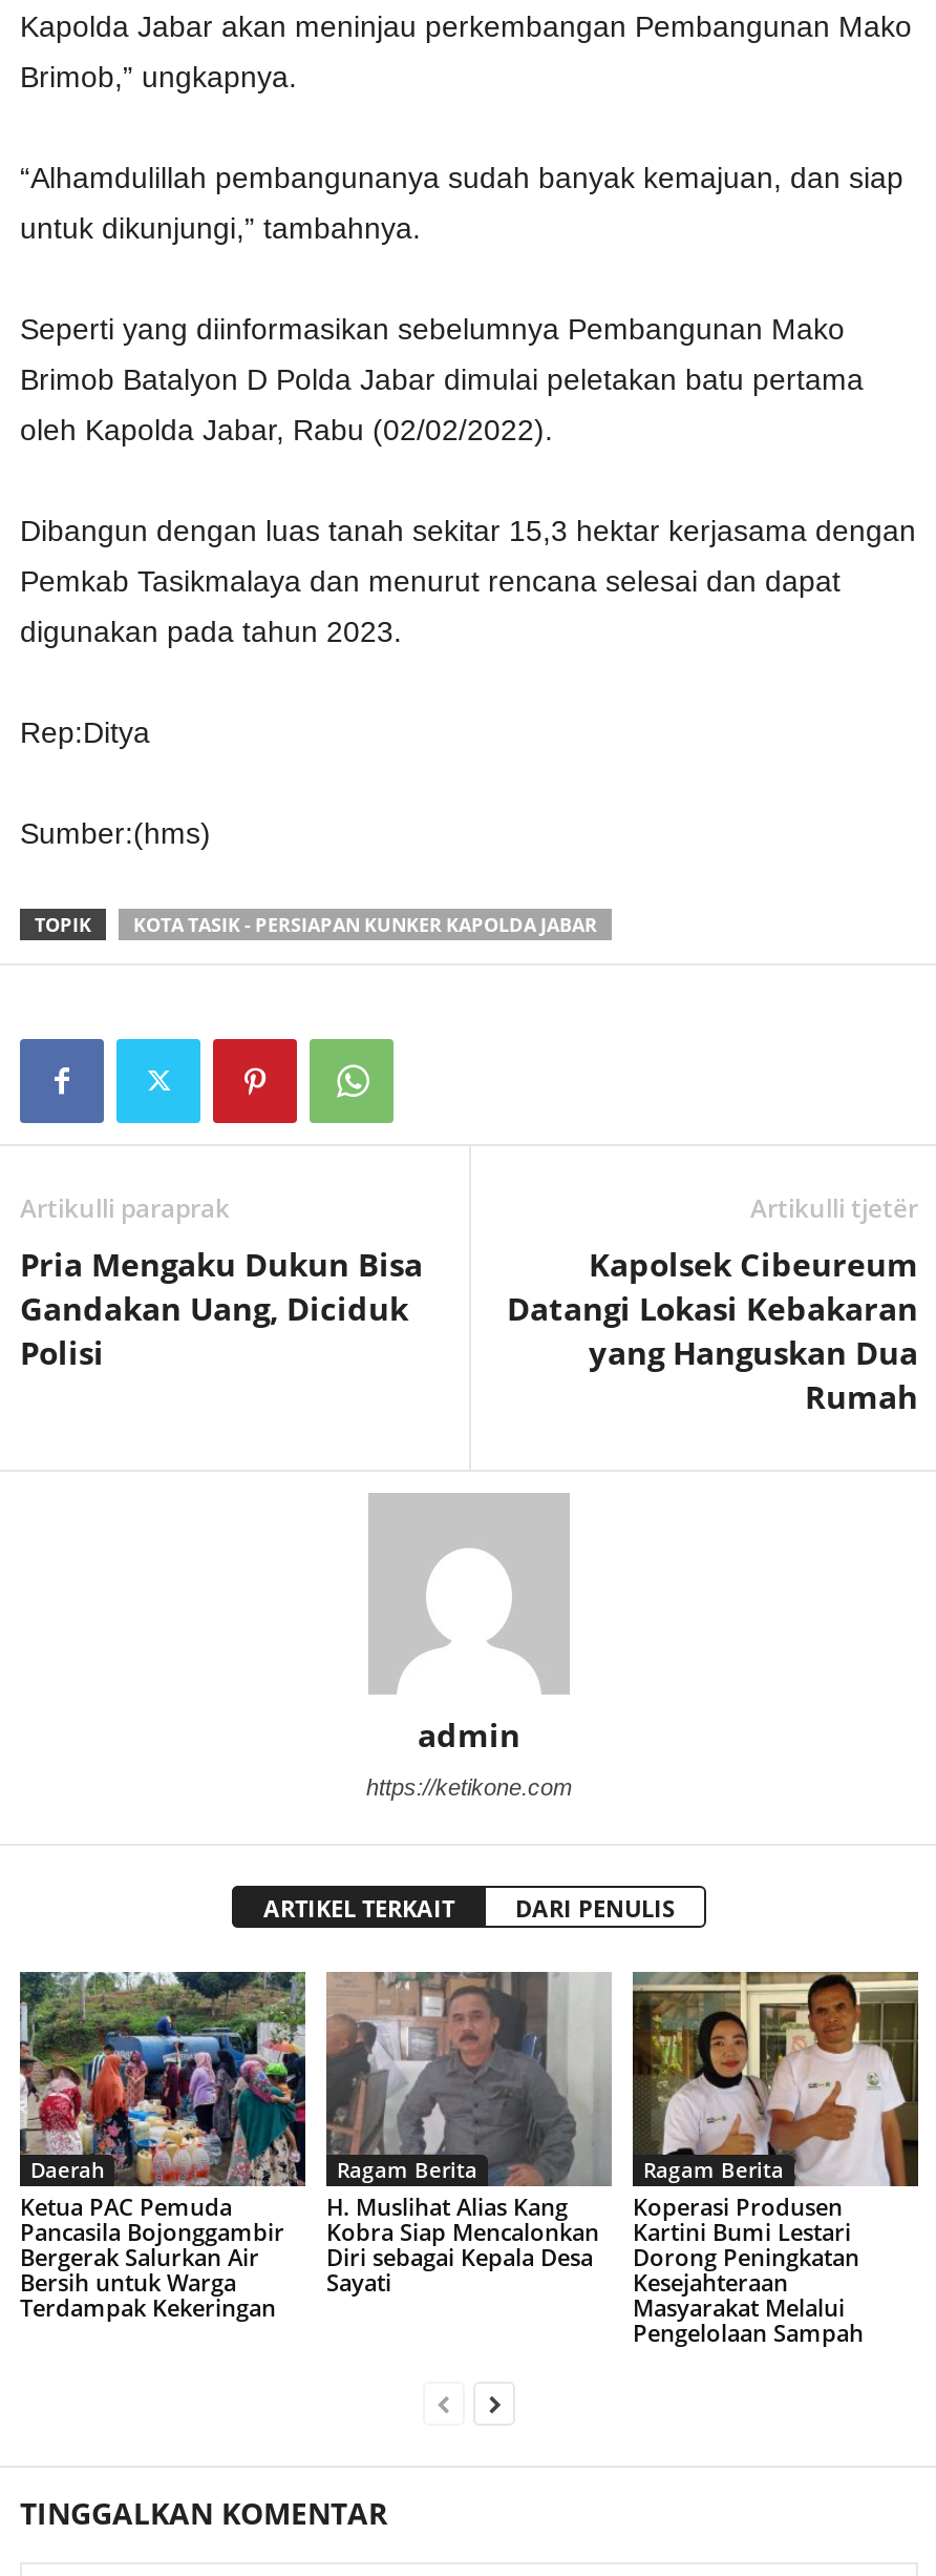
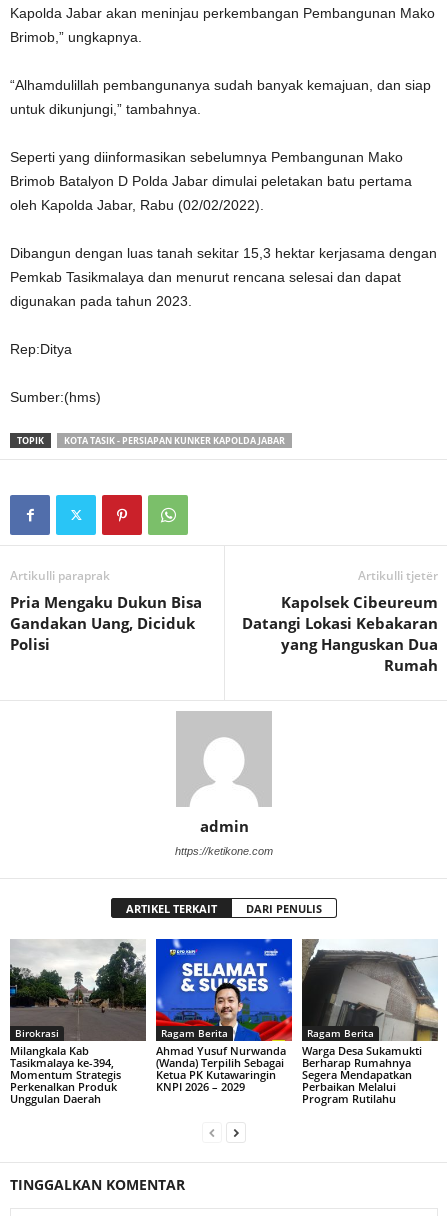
- [image]
- Daerah
- Ketua PAC Pemuda
- Pancasila Bojonggambir
- Bergerak Salurkan Air
- Bersih untuk Warga
- Terdampak Kekeringan
+ [image]
+ Birokrasi
+ Milangkala Kab
+ Tasikmalaya ke-394,
+ Momentum Strategis
+ Perkenalkan Produk
+ Unggulan Daerah

- [image]
- H. Muslihat Alias Kang
- Kobra Siap Mencalonkan
- Diri sebagai Kepala Desa
- Sayati
+ [image]
+ Ahmad Yusuf Nurwanda
+ (Wanda) Terpilih Sebagai
+ Ketua PK Kutawaringin
+ KNPI 2026 – 2029

- [image]
- Koperasi Produsen
- Kartini Bumi Lestari
- Dorong Peningkatan
- Kesejahteraan
- Masyarakat Melalui
- Pengelolaan Sampah
+ [image]
+ Warga Desa Sukamukti
+ Berharap Rumahnya
+ Segera Mendapatkan
+ Perbaikan Melalui
+ Program Rutilahu
